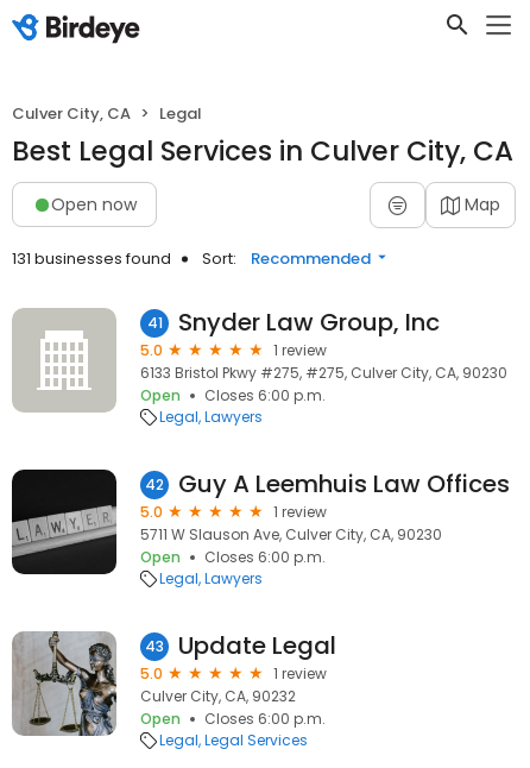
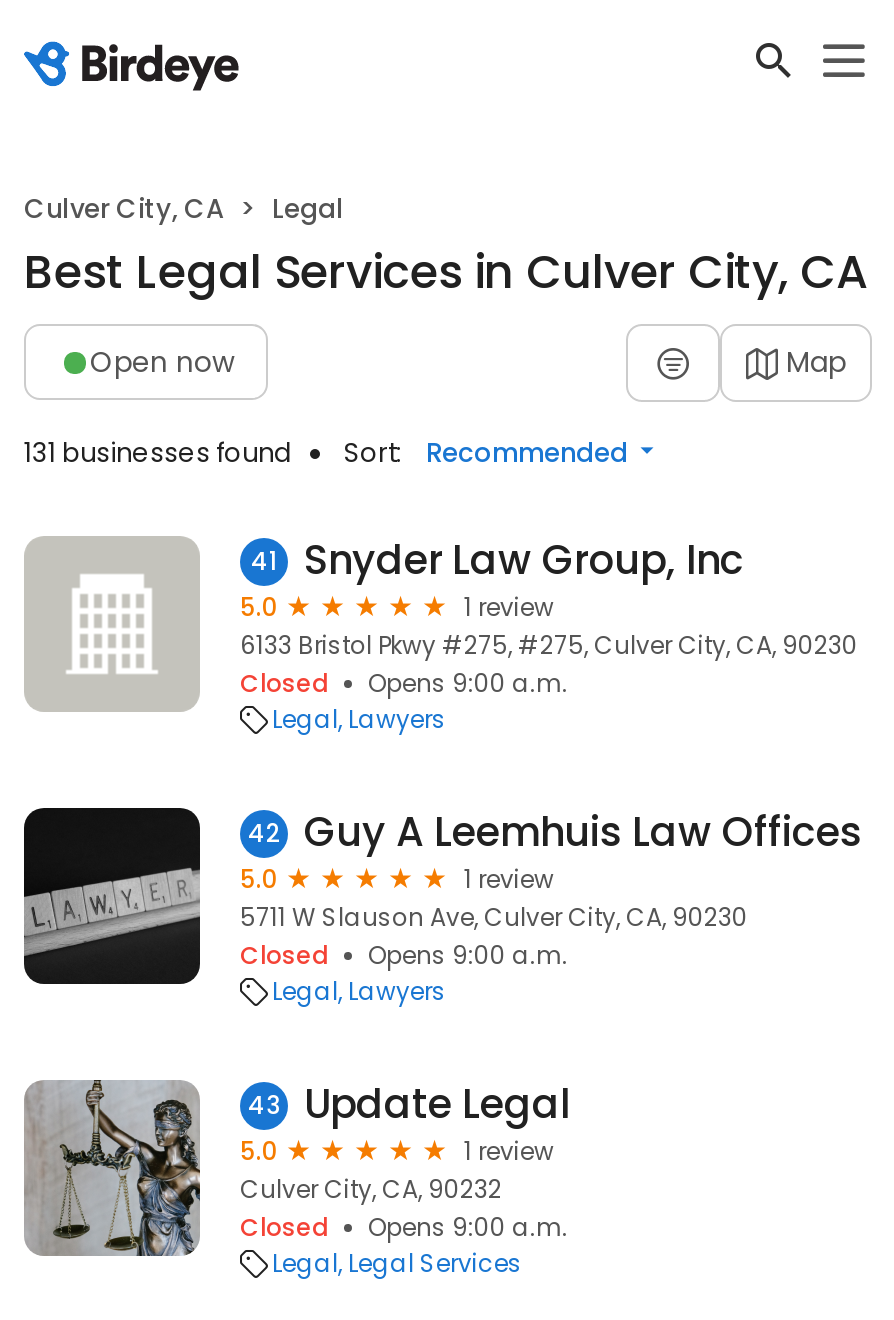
- Open
- Closes 6:00 p.m.
+ Closed
+ Opens 9:00 a.m.

- Open
- Closes 6:00 p.m.
+ Closed
+ Opens 9:00 a.m.

- Open
- Closes 6:00 p.m.
+ Closed
+ Opens 9:00 a.m.
